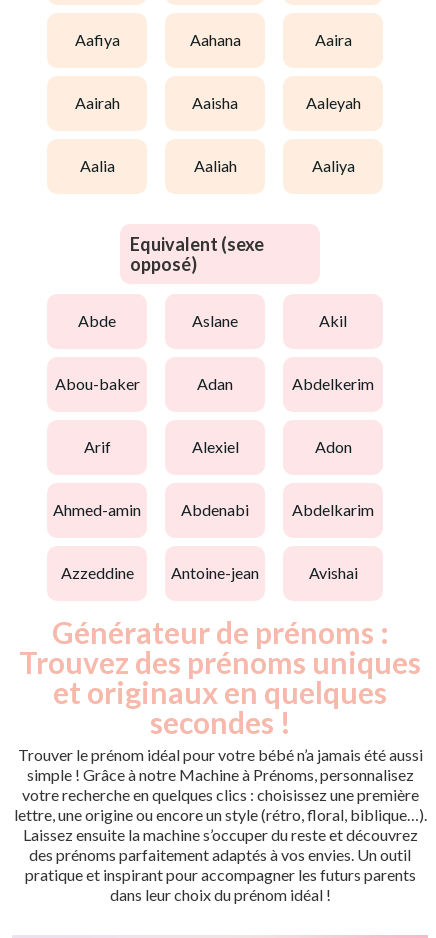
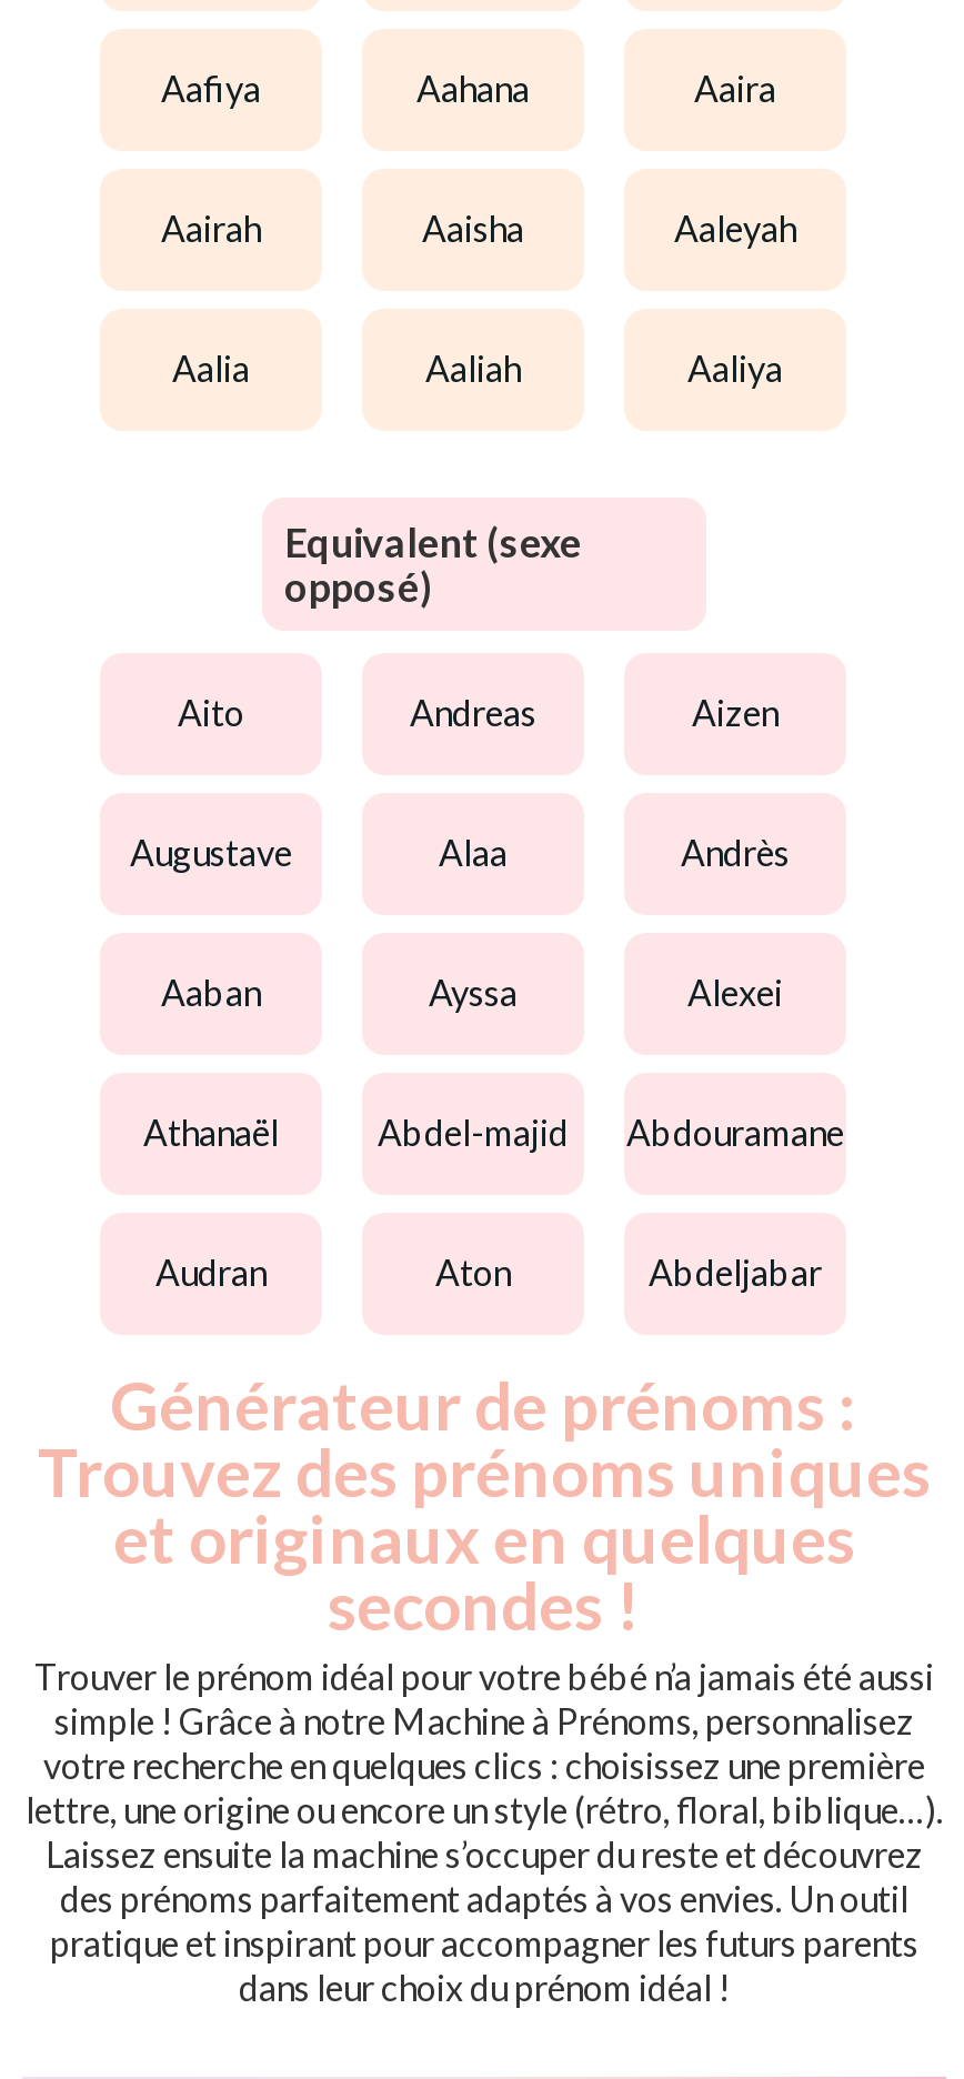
- abde
- aslane
- akil
+ aito
+ andreas
+ aizen

- abou-baker
- adan
- abdelkerim
+ augustave
+ alaa
+ andrès

- arif
- alexiel
- adon
+ aaban
+ ayssa
+ alexei

- ahmed-amin
- abdenabi
- abdelkarim
+ athanaël
+ abdel-majid
+ abdouramane

- azzeddine
- antoine-jean
- avishai
+ audran
+ aton
+ abdeljabar
